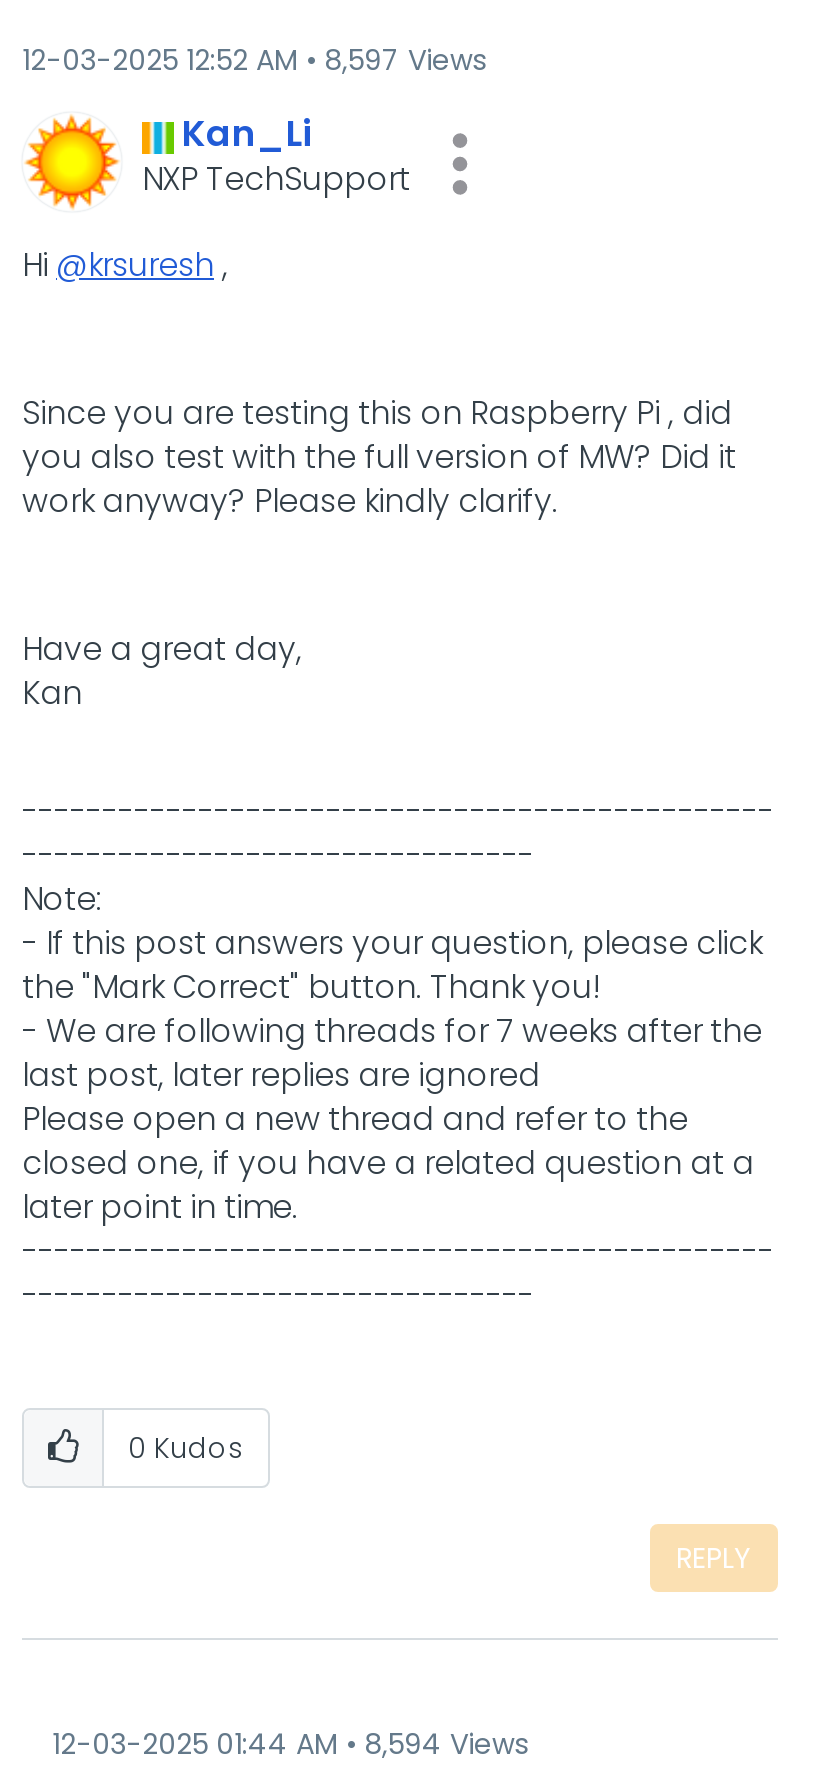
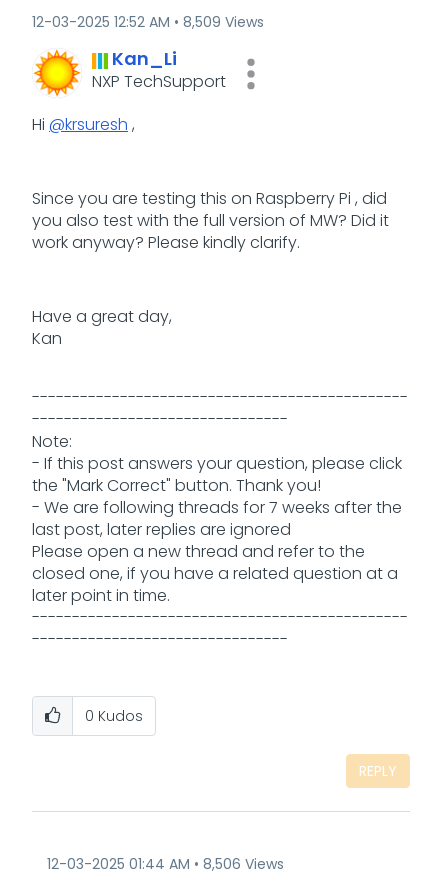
- 12-03-2025 12:52 AM 8,597 Views
+ 12-03-2025 12:52 AM 8,509 Views

- 12-03-2025 01:44 AM 8,594 Views
+ 12-03-2025 01:44 AM 8,506 Views
